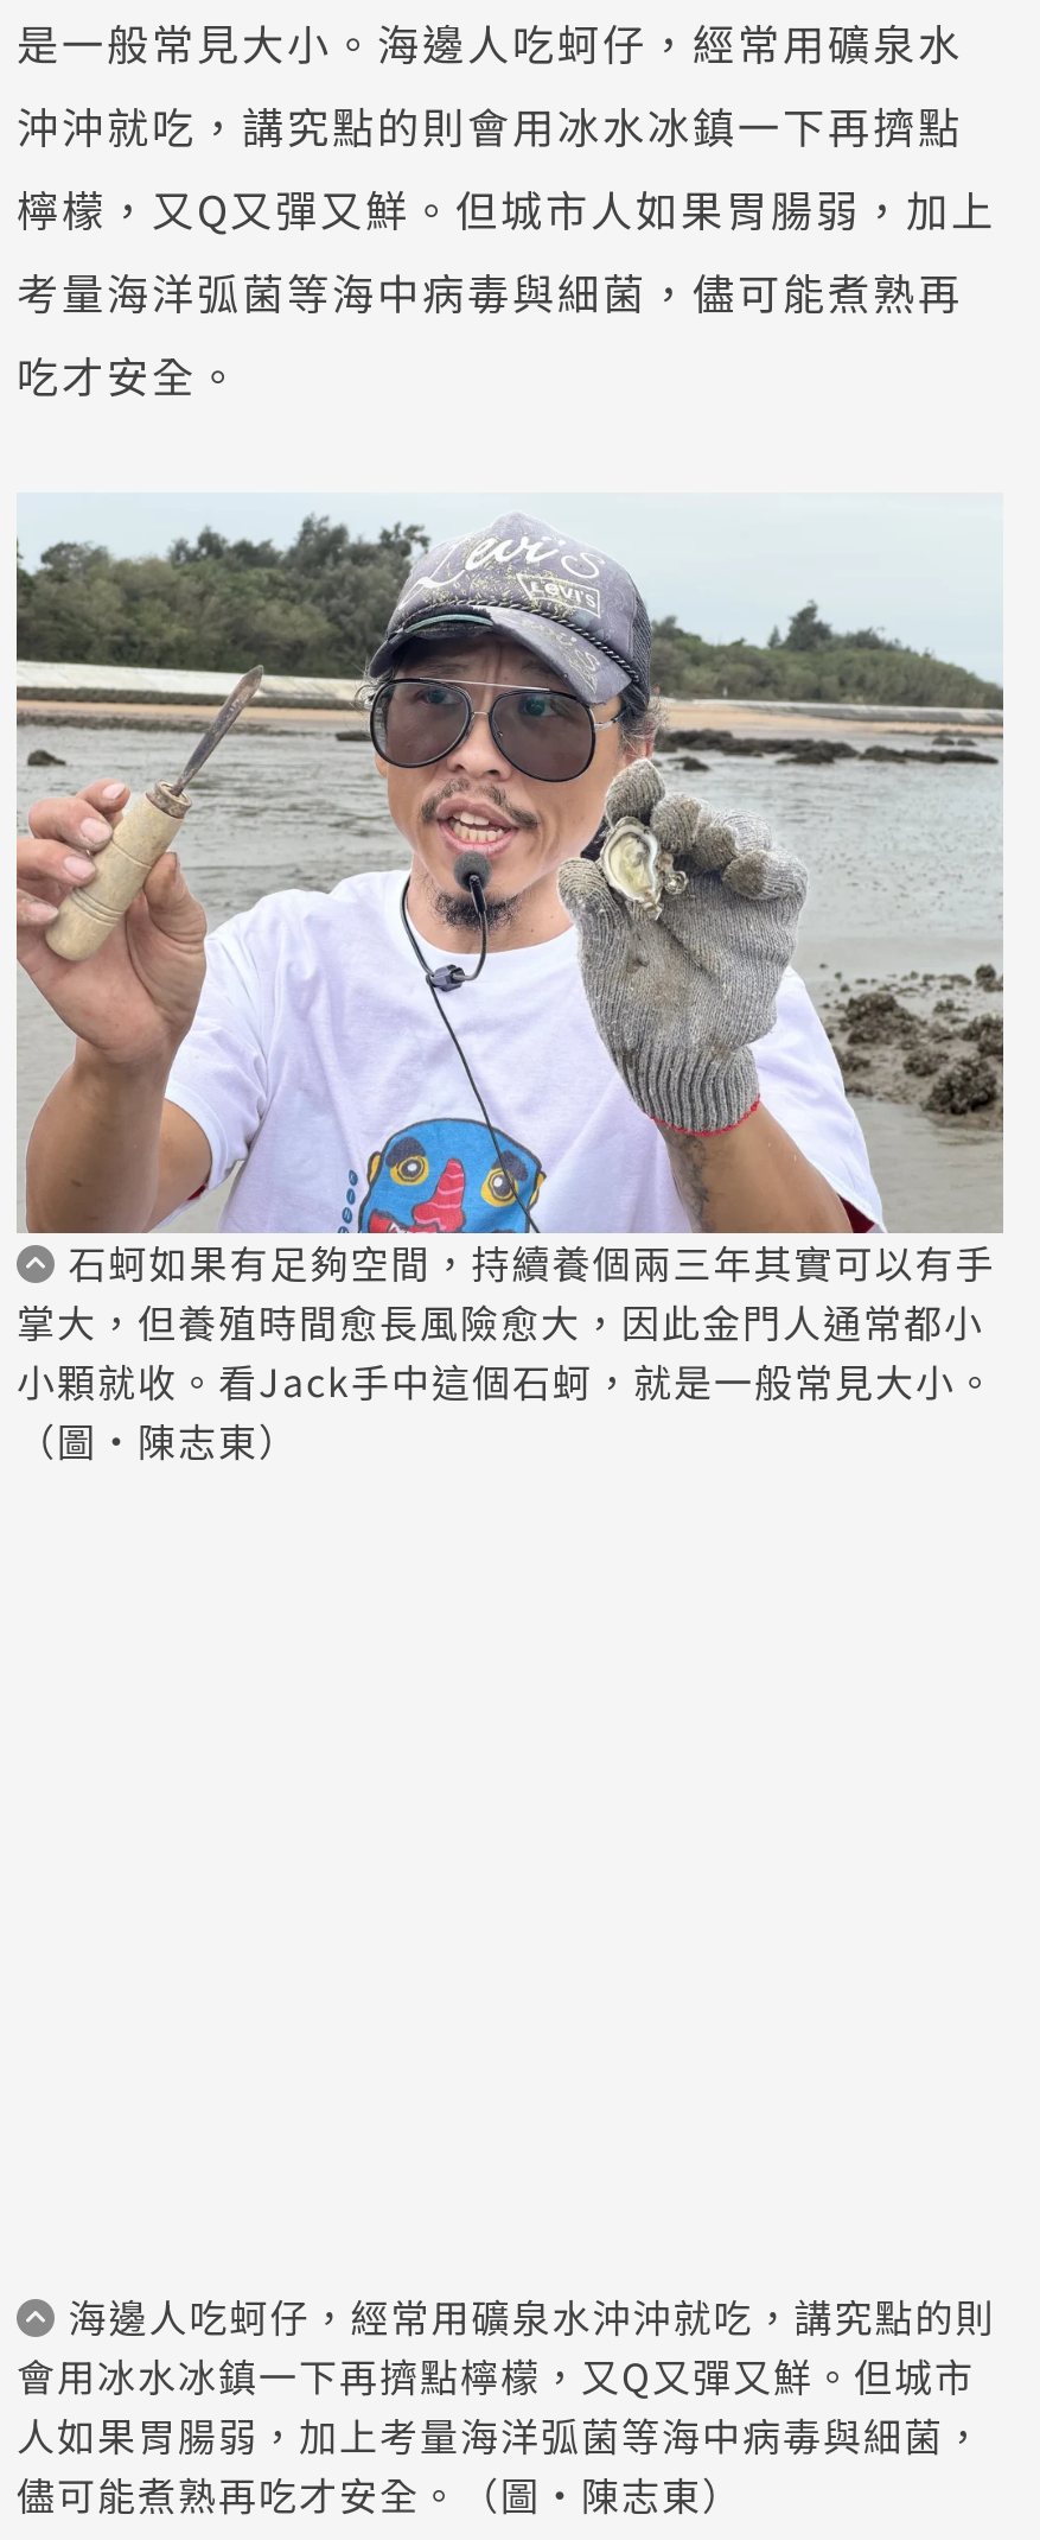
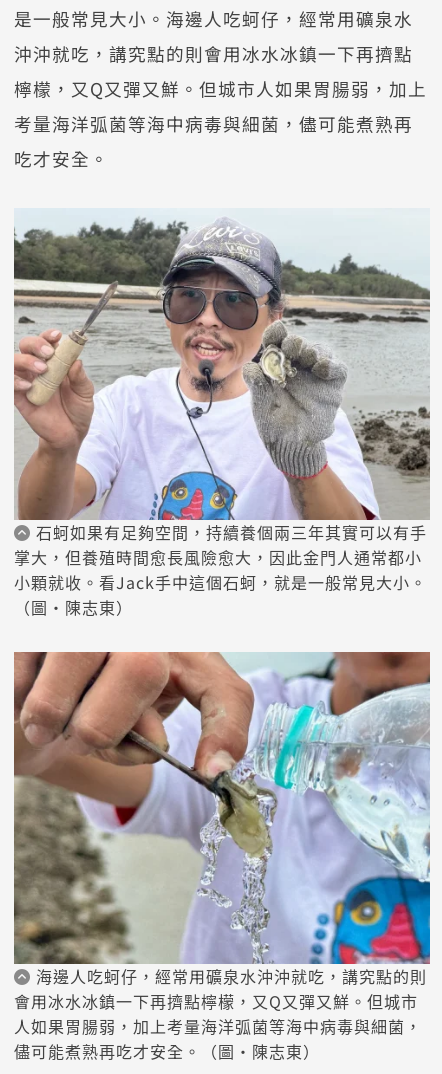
+ [image]
